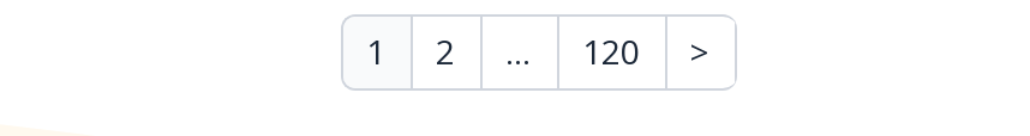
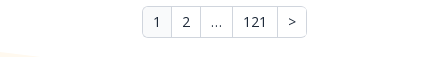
- 120
+ 121
